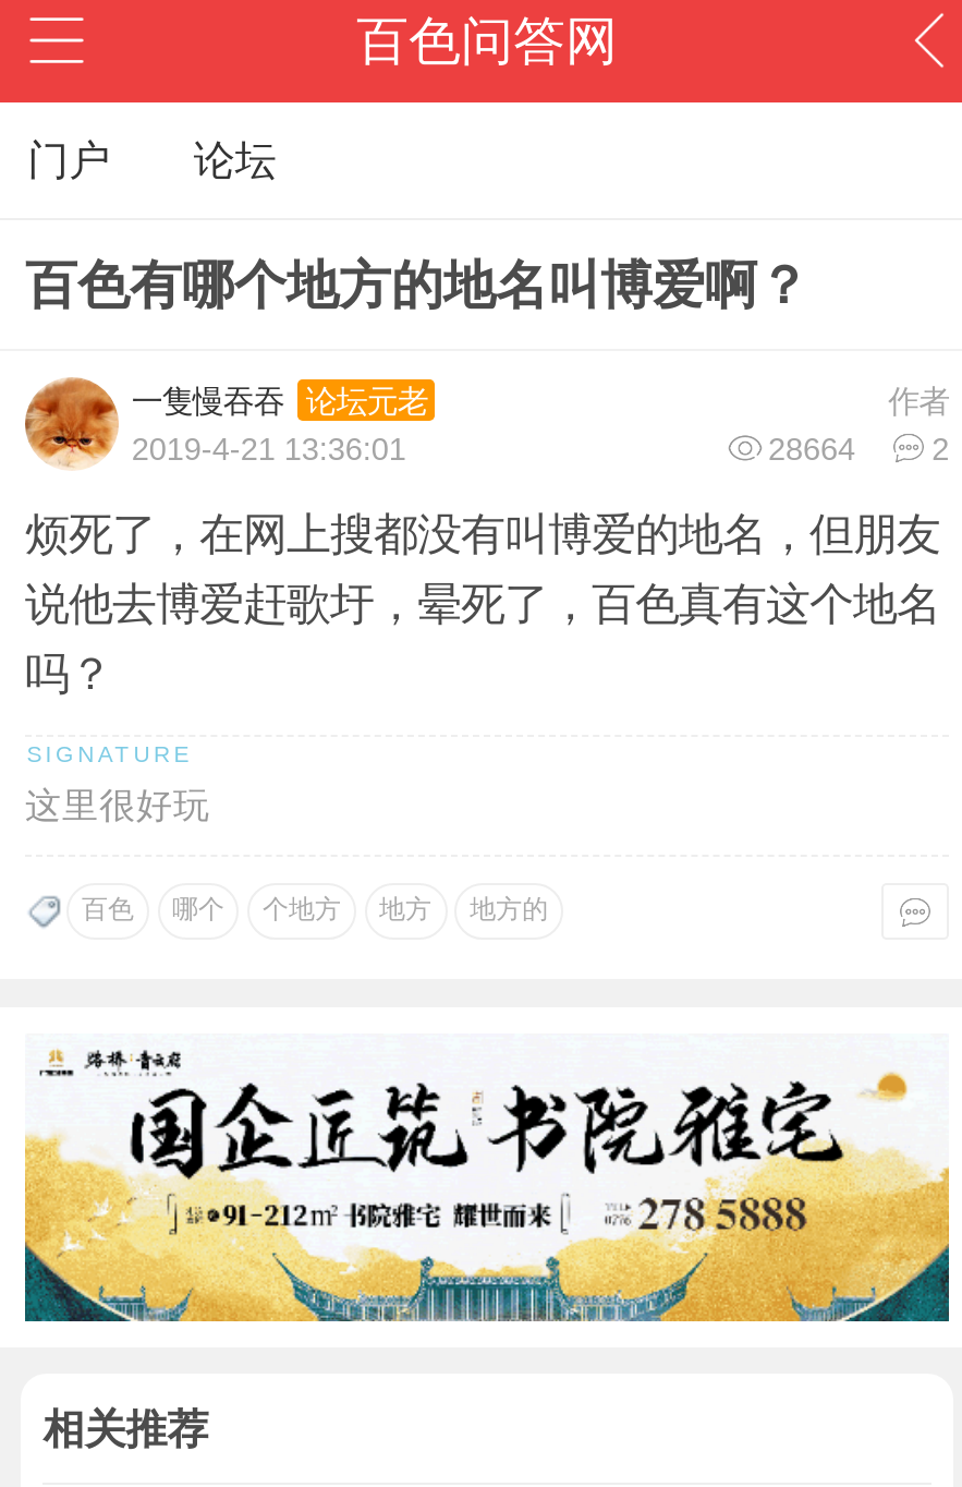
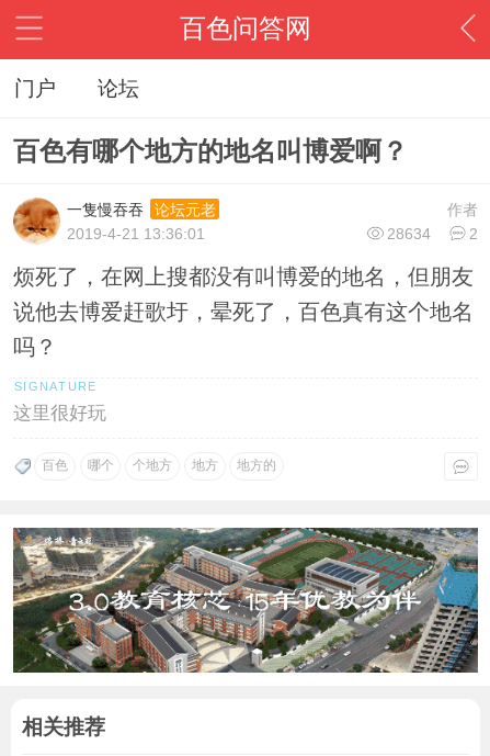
- 28664 2
+ 28634 2

- [image]
+ [image]
